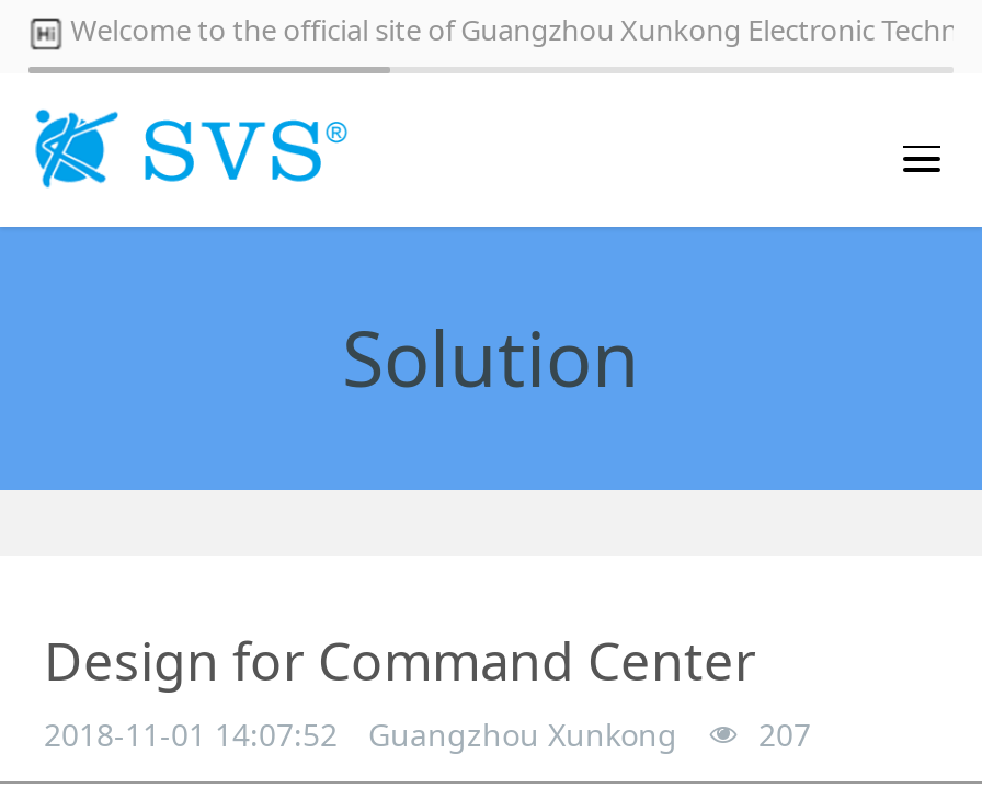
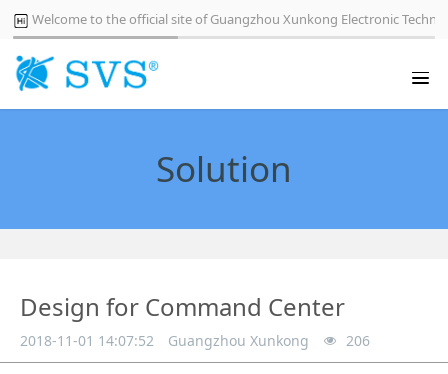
- 2018-11-01 14:07:52 Guangzhou Xunkong 207
+ 2018-11-01 14:07:52 Guangzhou Xunkong 206
